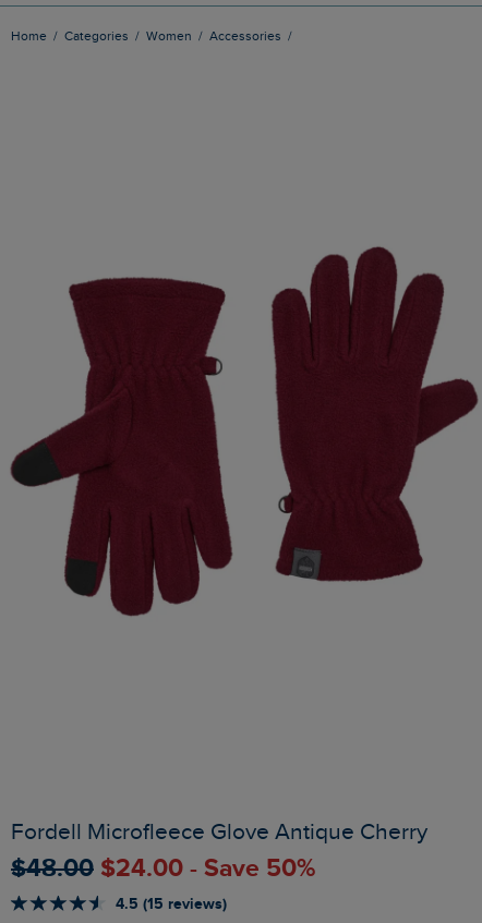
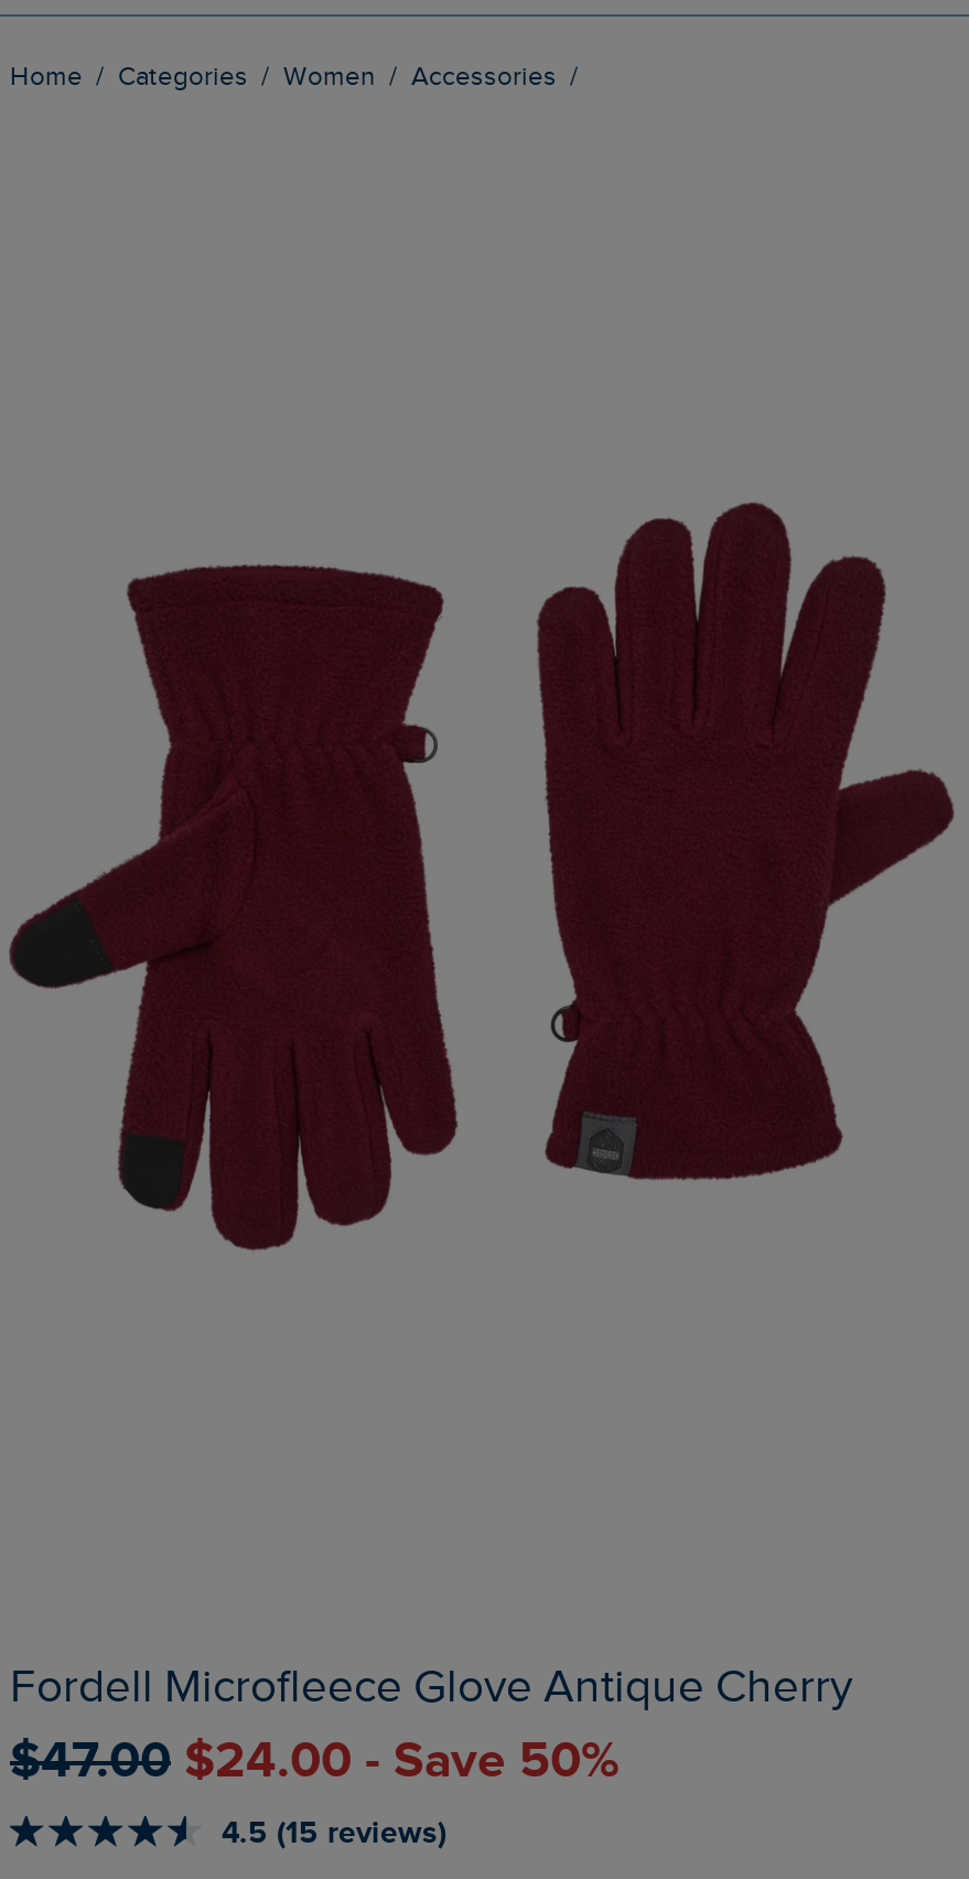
- $‌48.00 $‌24.00 - Save 50%
+ $‌47.00 $‌24.00 - Save 50%
